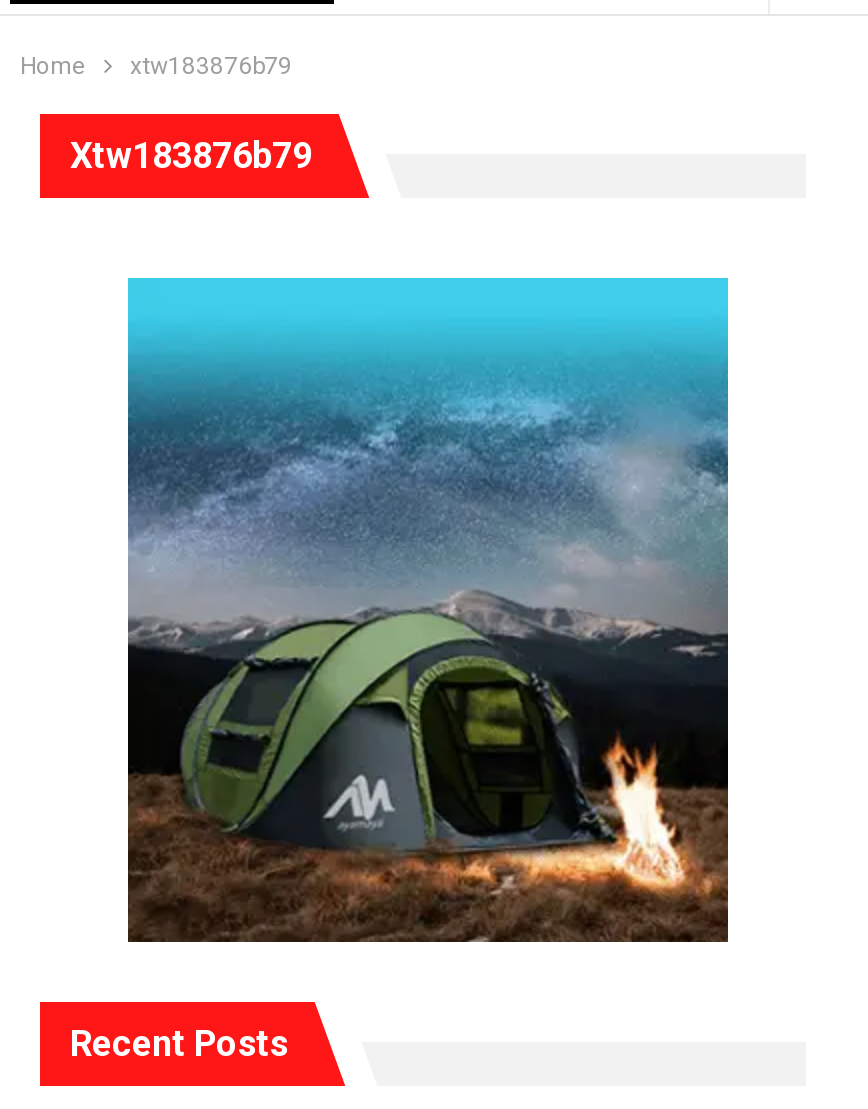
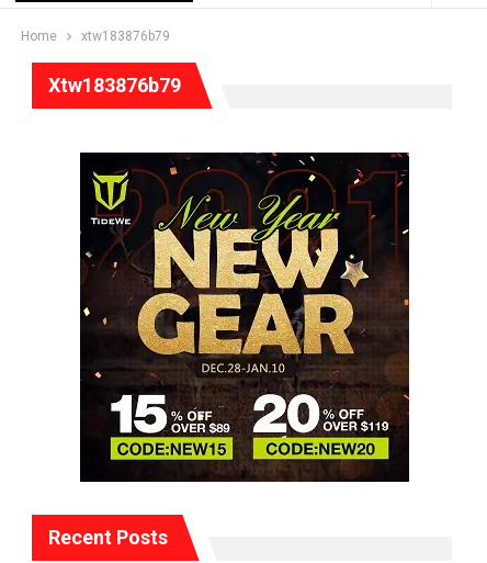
- [image]
+ [image]
